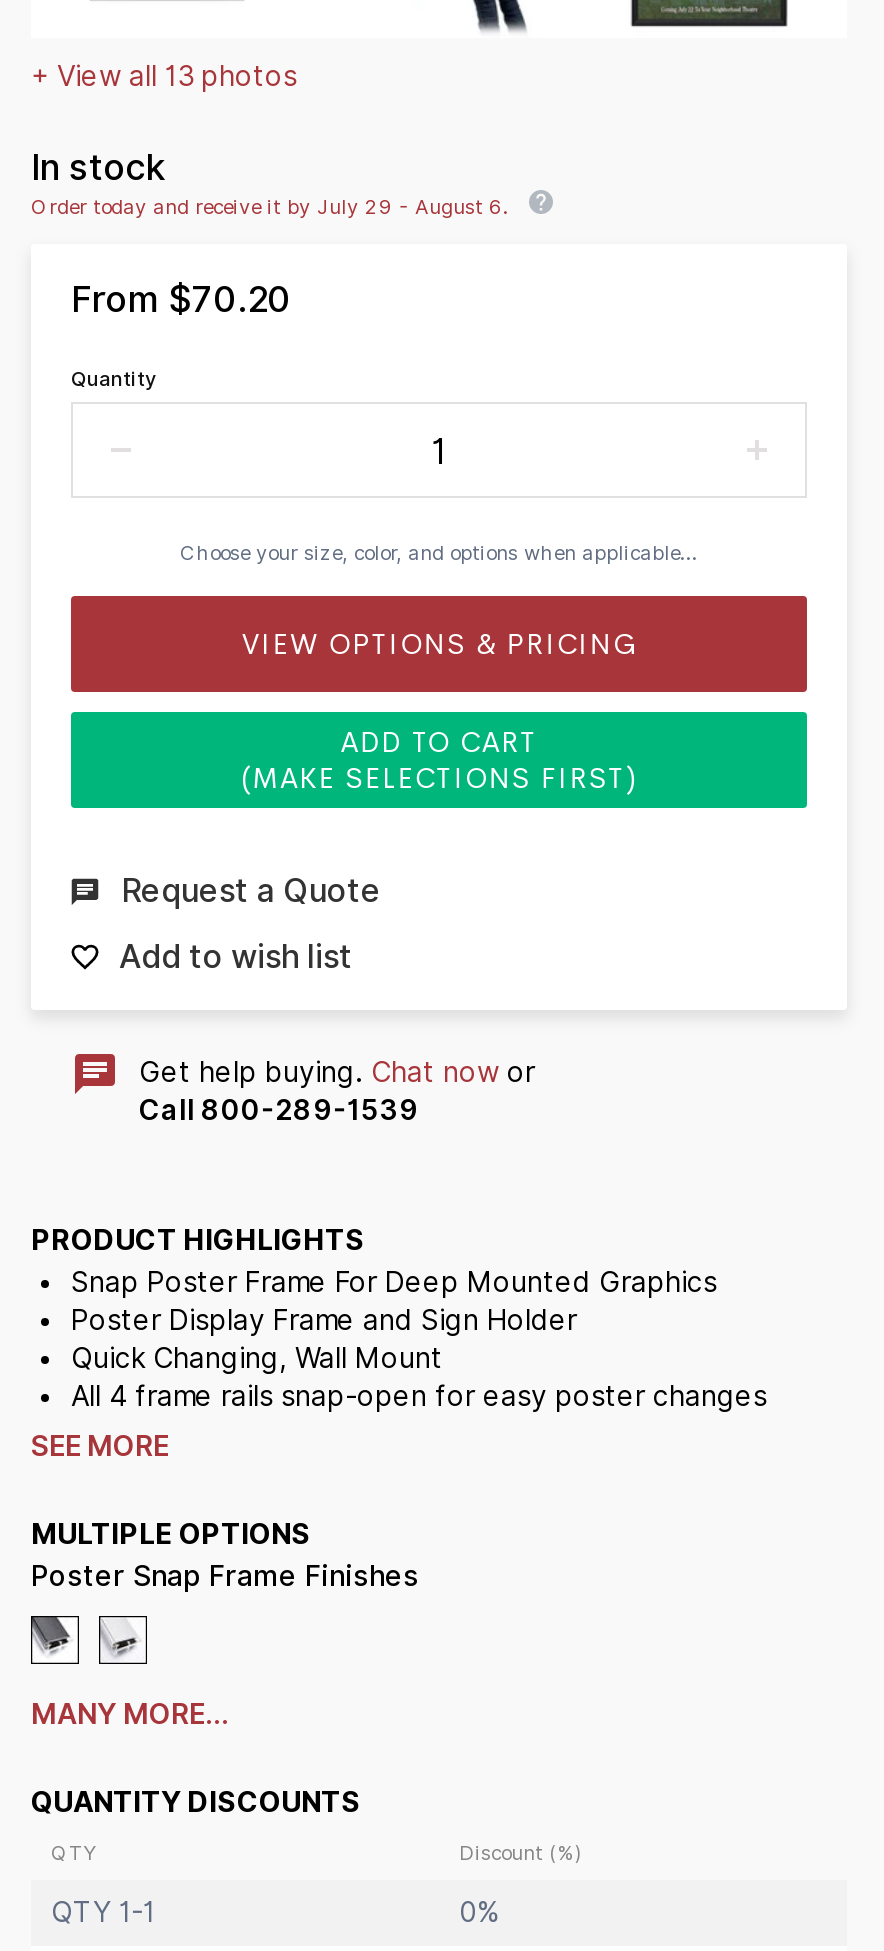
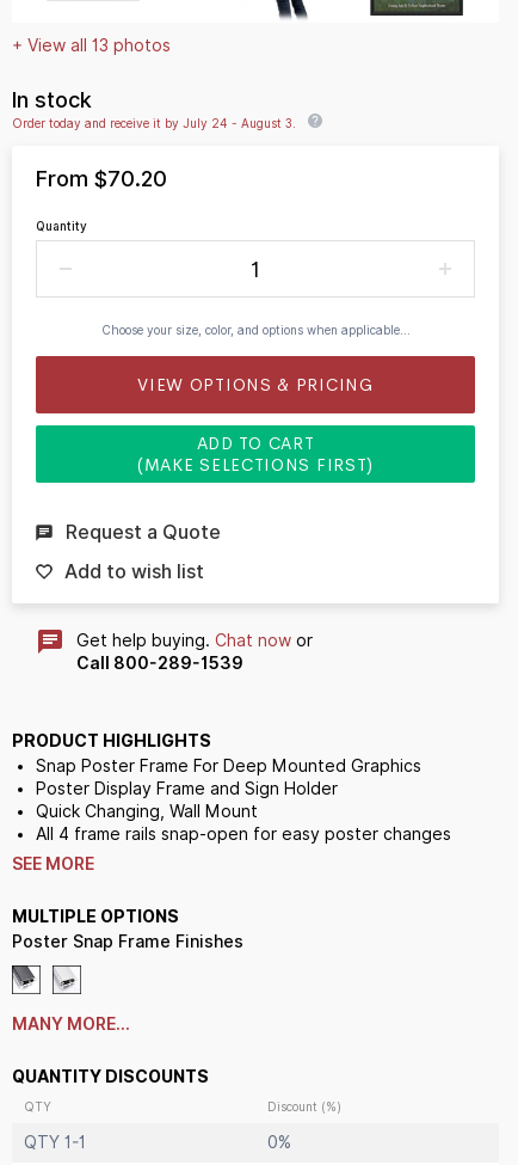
- Order today and receive it by July 29 - August 6.
+ Order today and receive it by July 24 - August 3.
